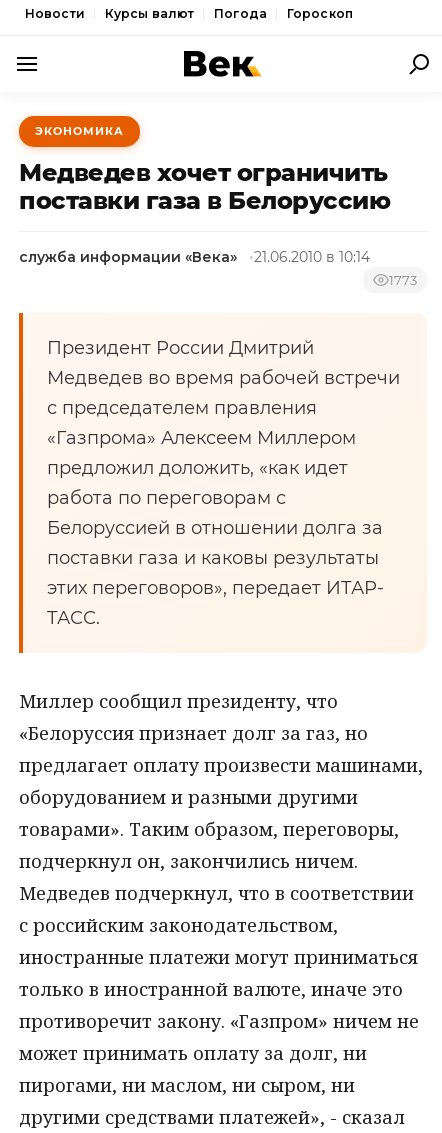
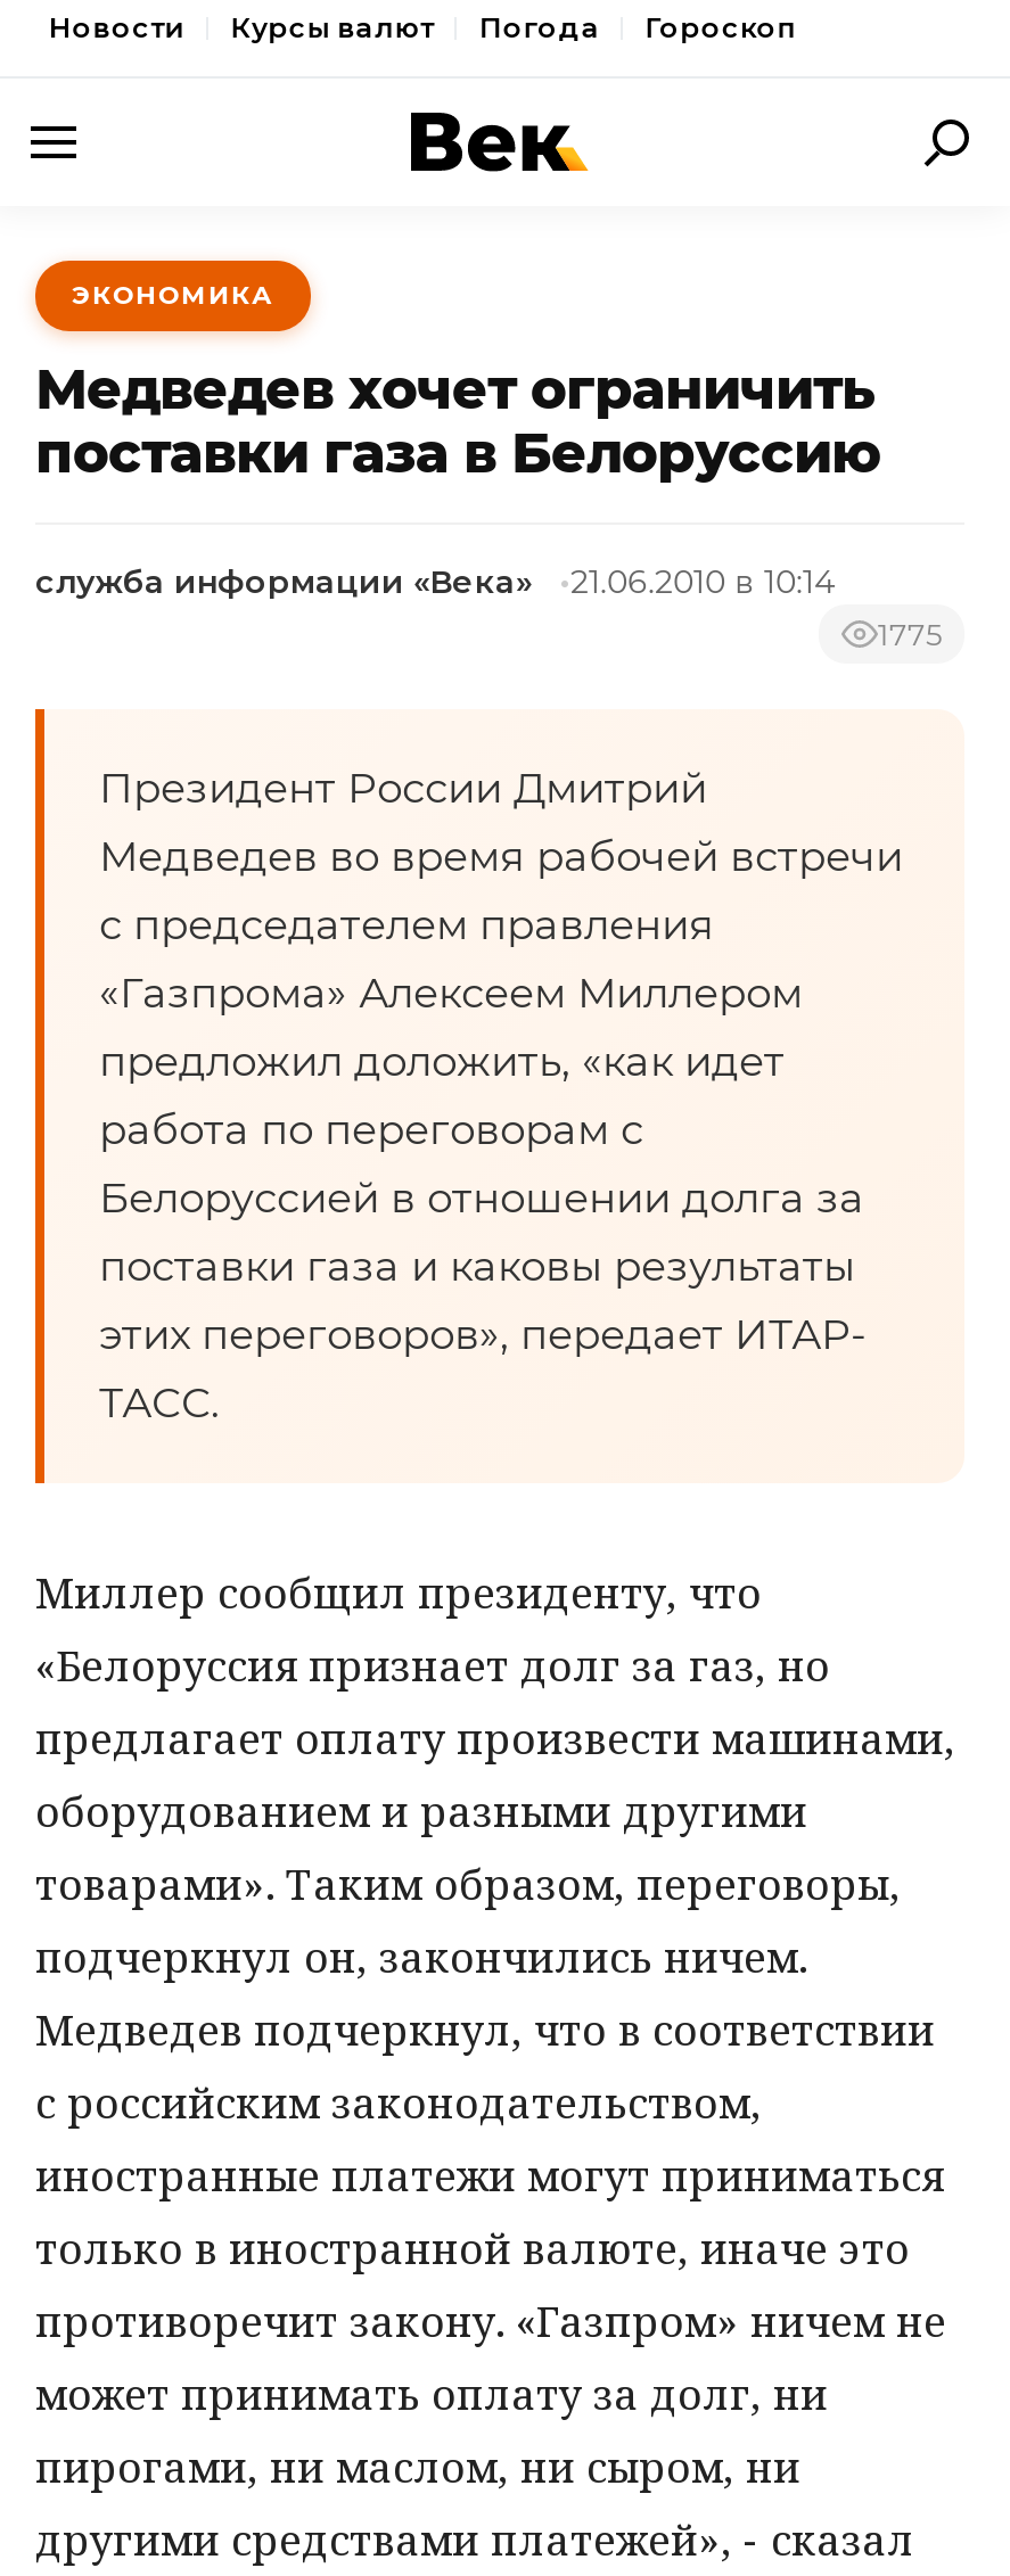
- 1773
+ 1775
